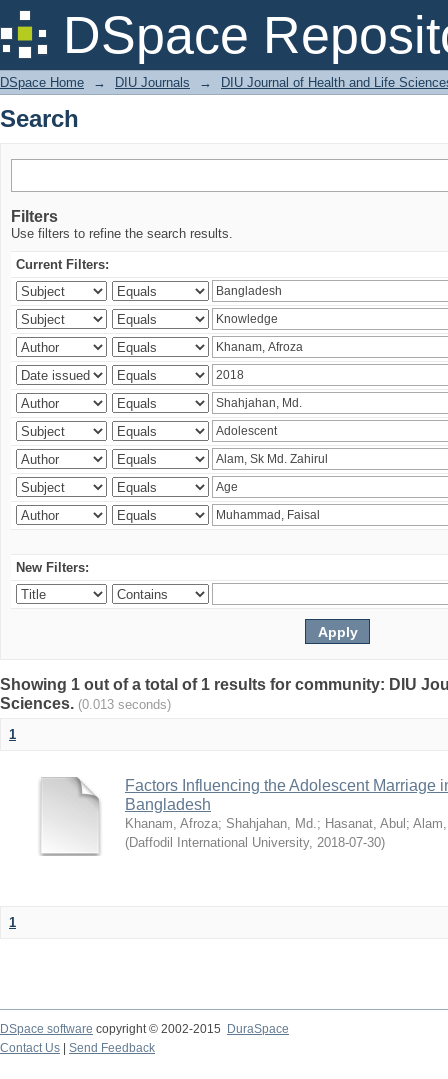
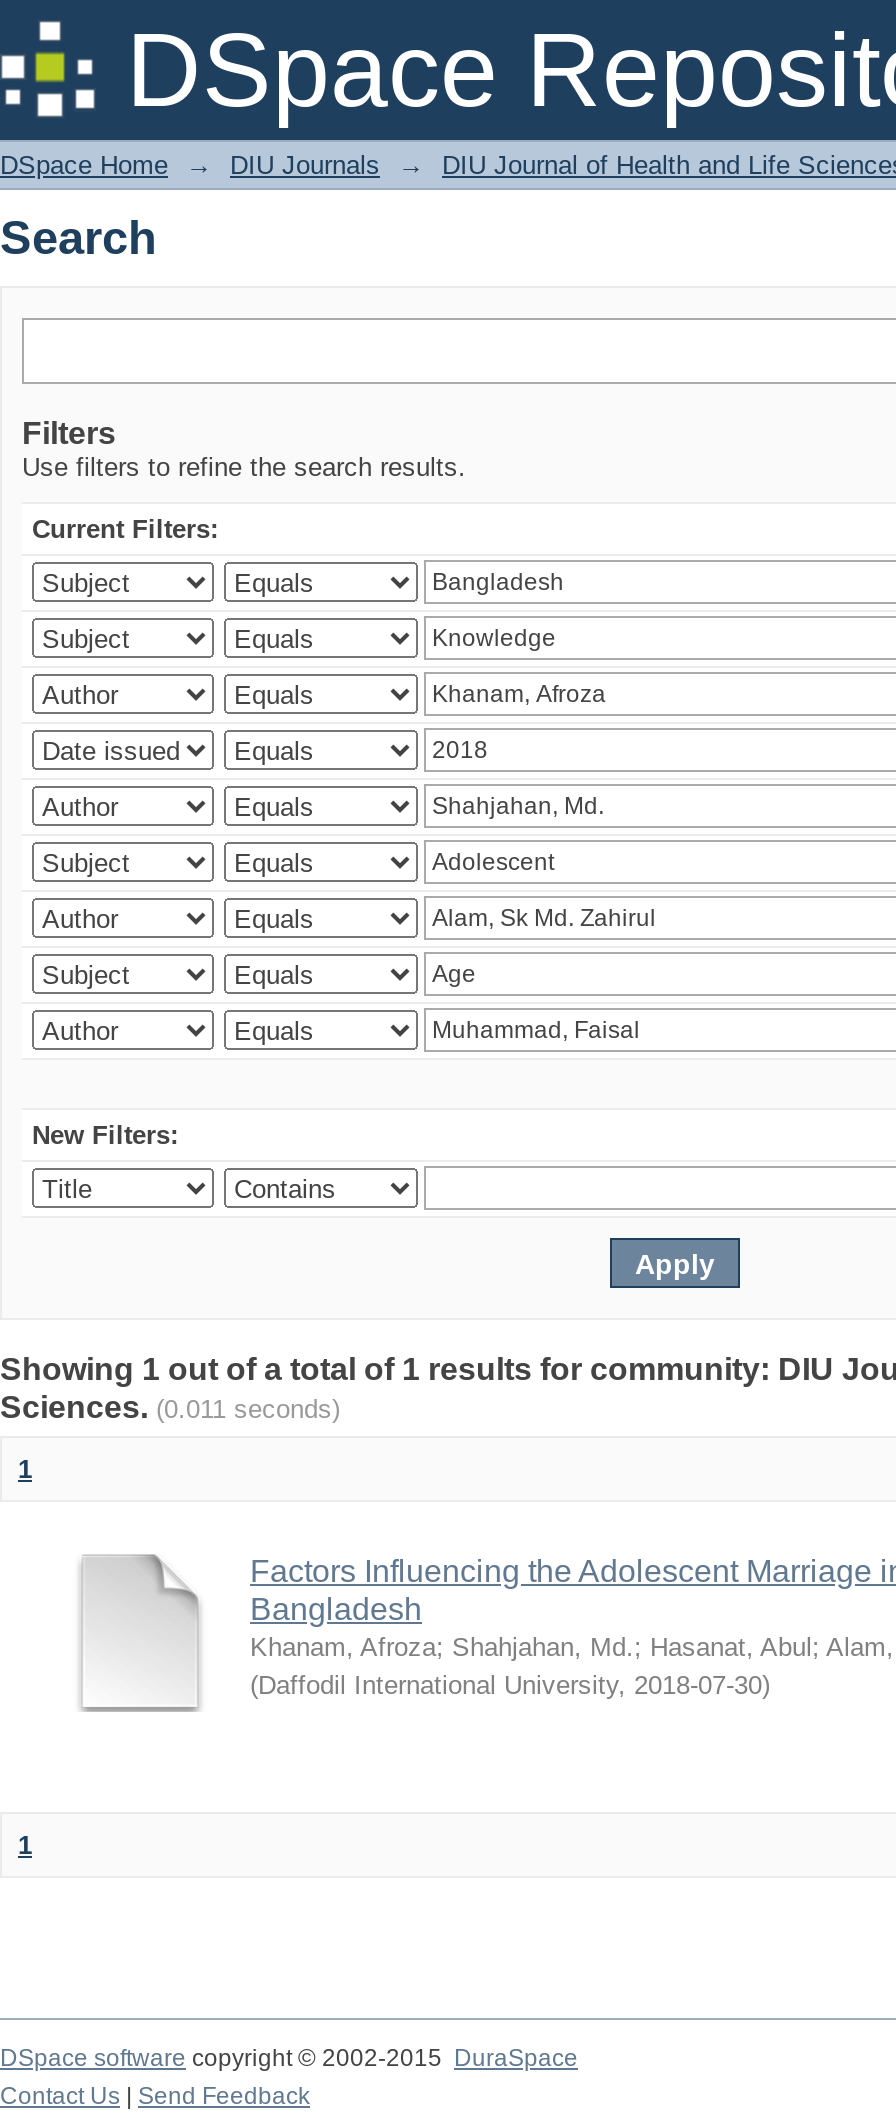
- Sciences. (0.013 seconds)
+ Sciences. (0.011 seconds)
